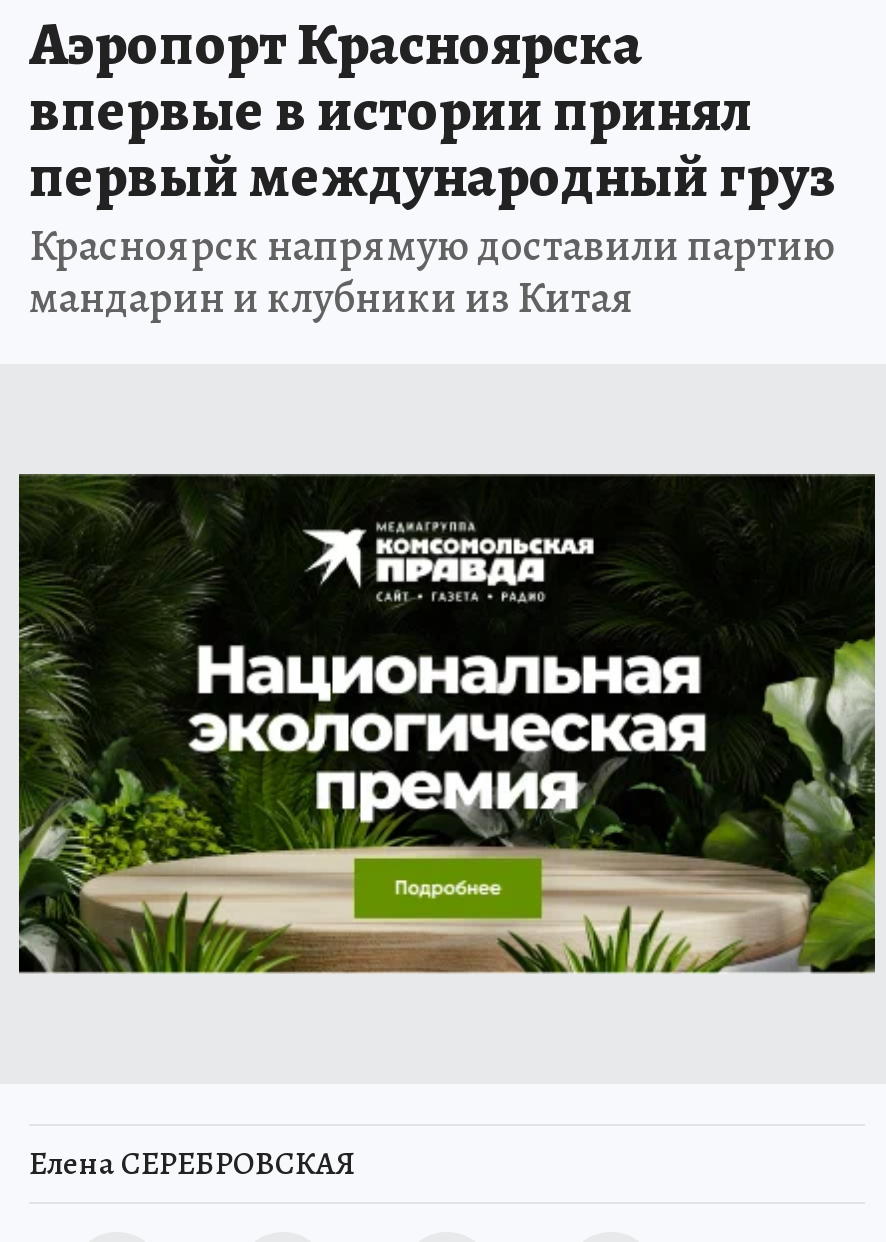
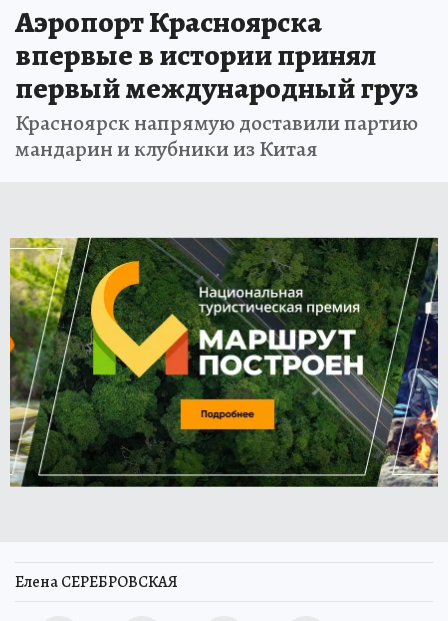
- [image]
+ [image]
